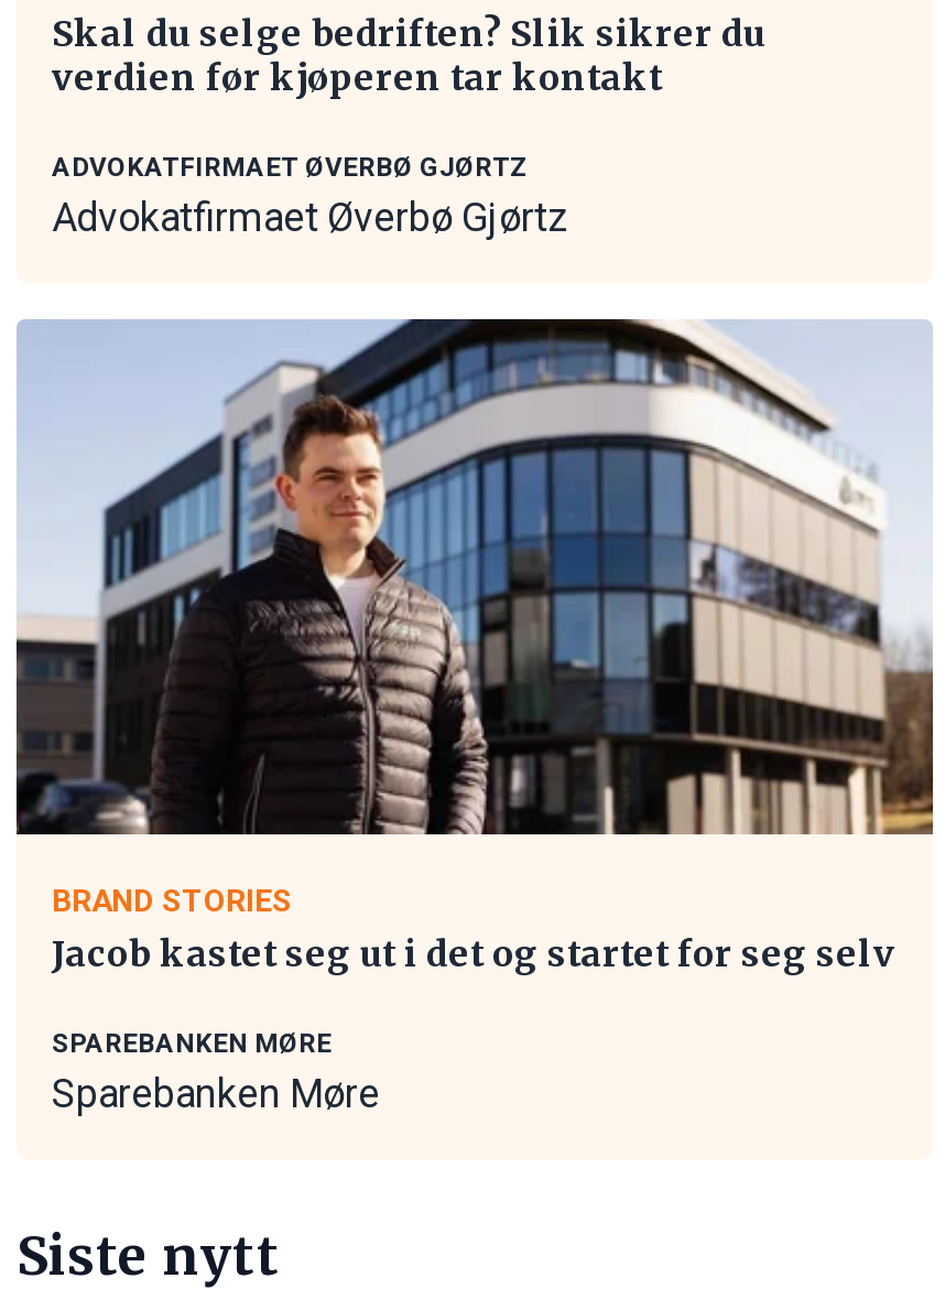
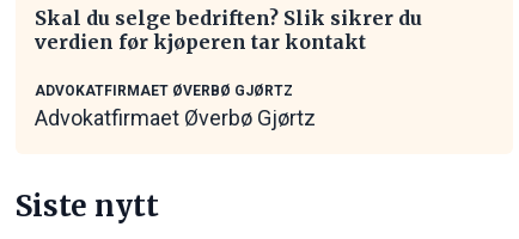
- [image]
- BRAND STORIES
- Jacob kastet seg ut i det og startet for seg selv
- SPAREBANKEN MØRE
- Sparebanken Møre
